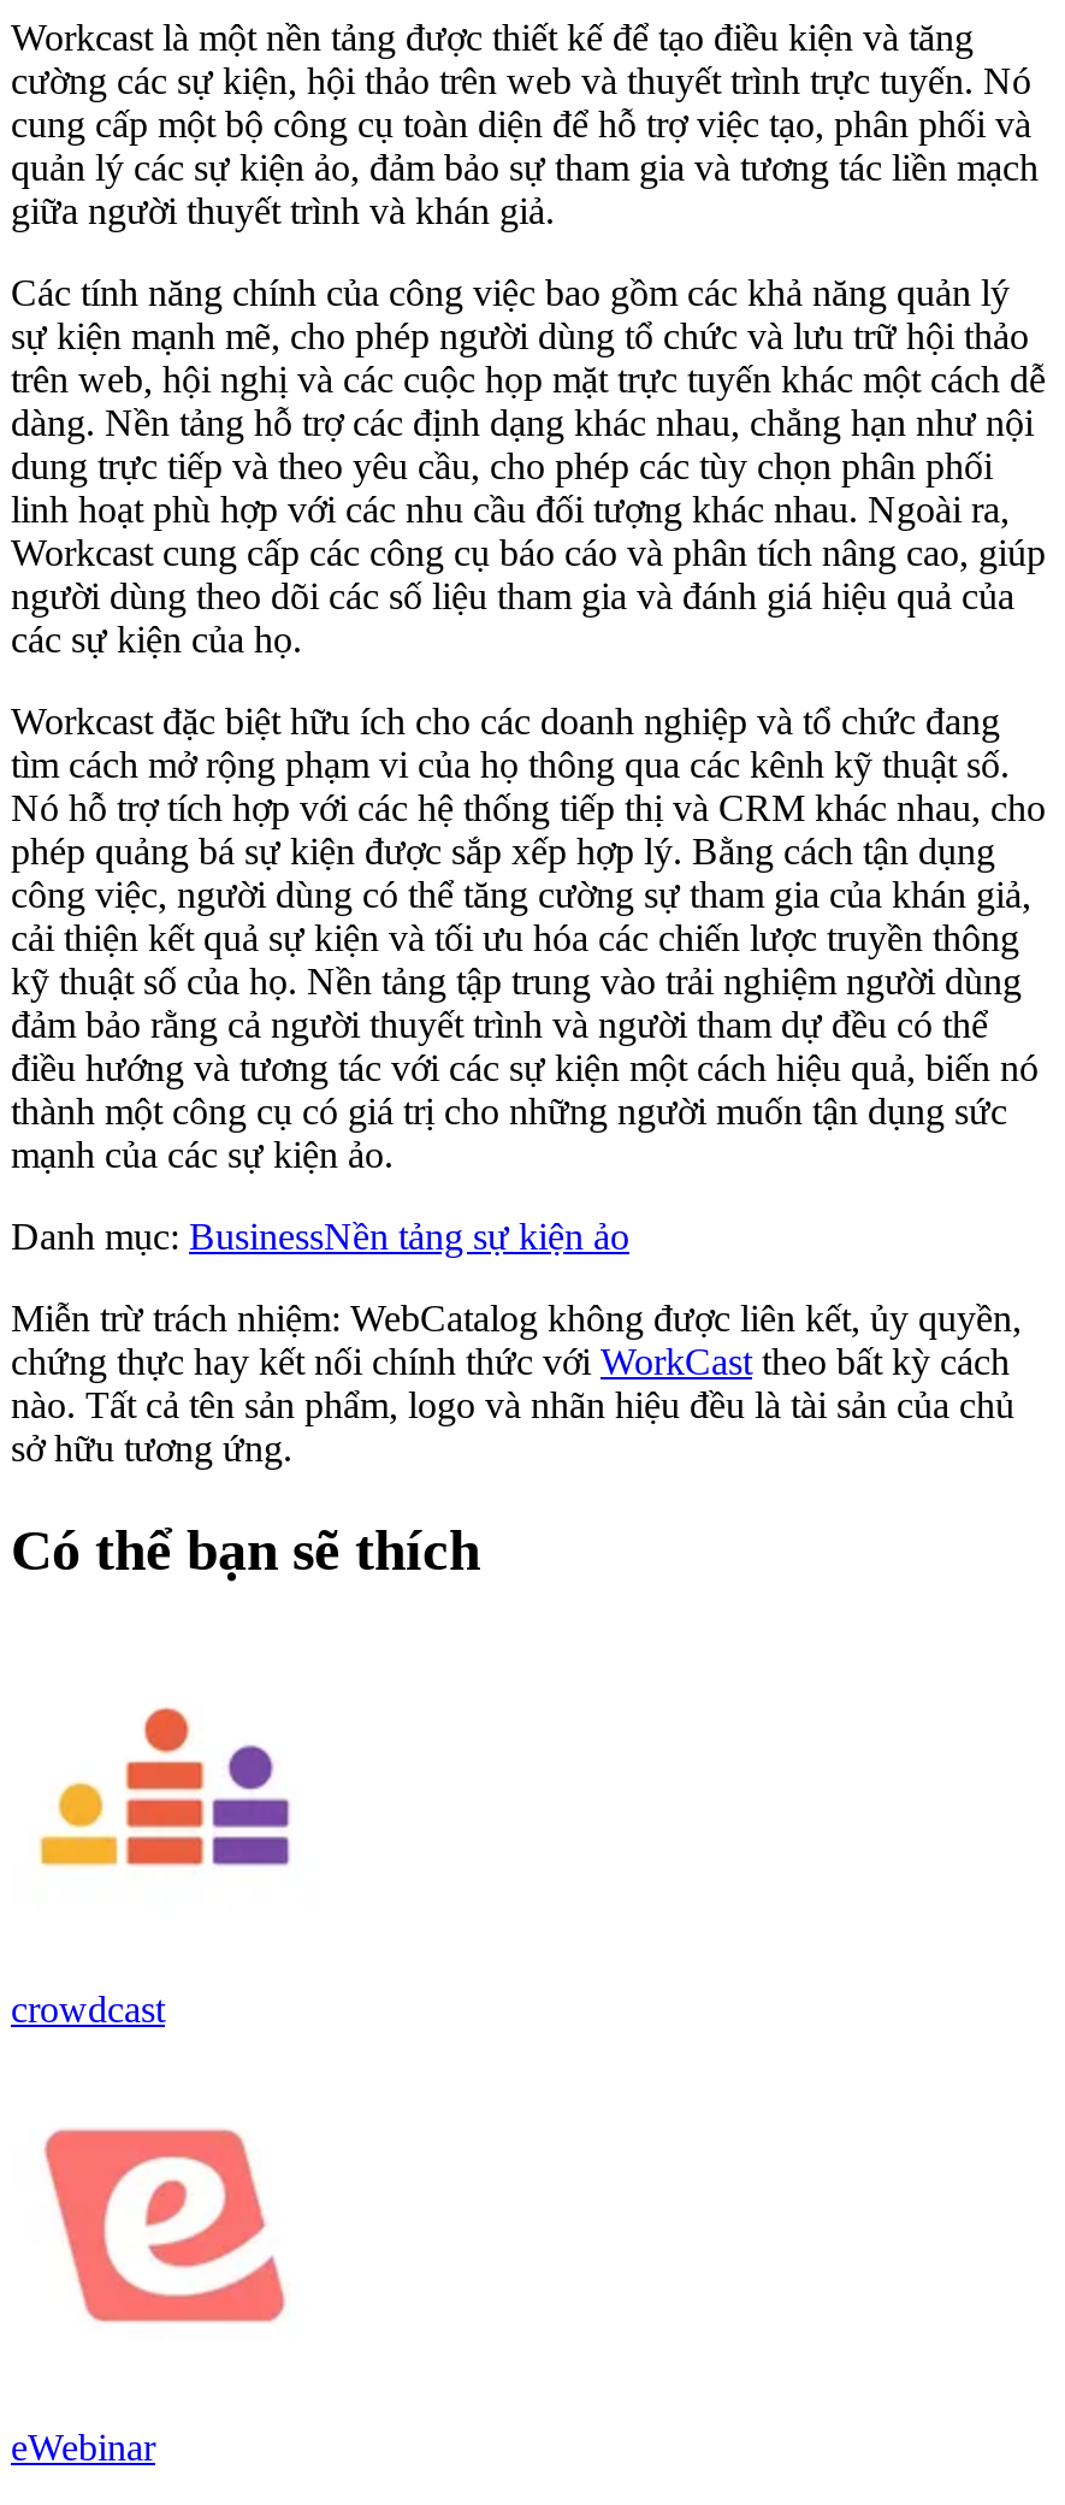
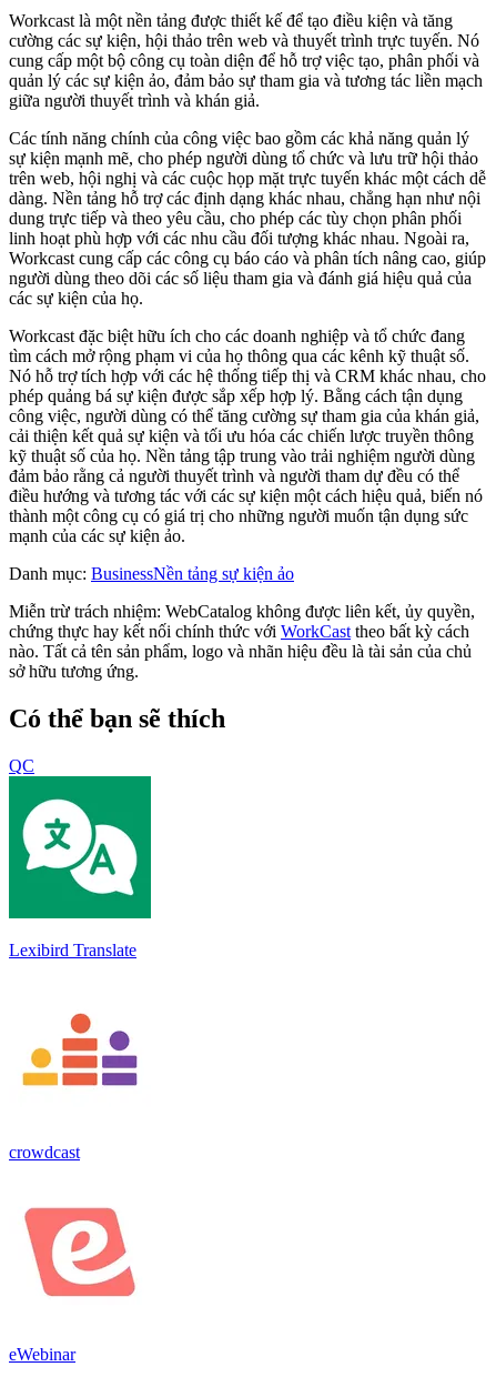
+ [image]
+ Lexibird Translate

+ QC
